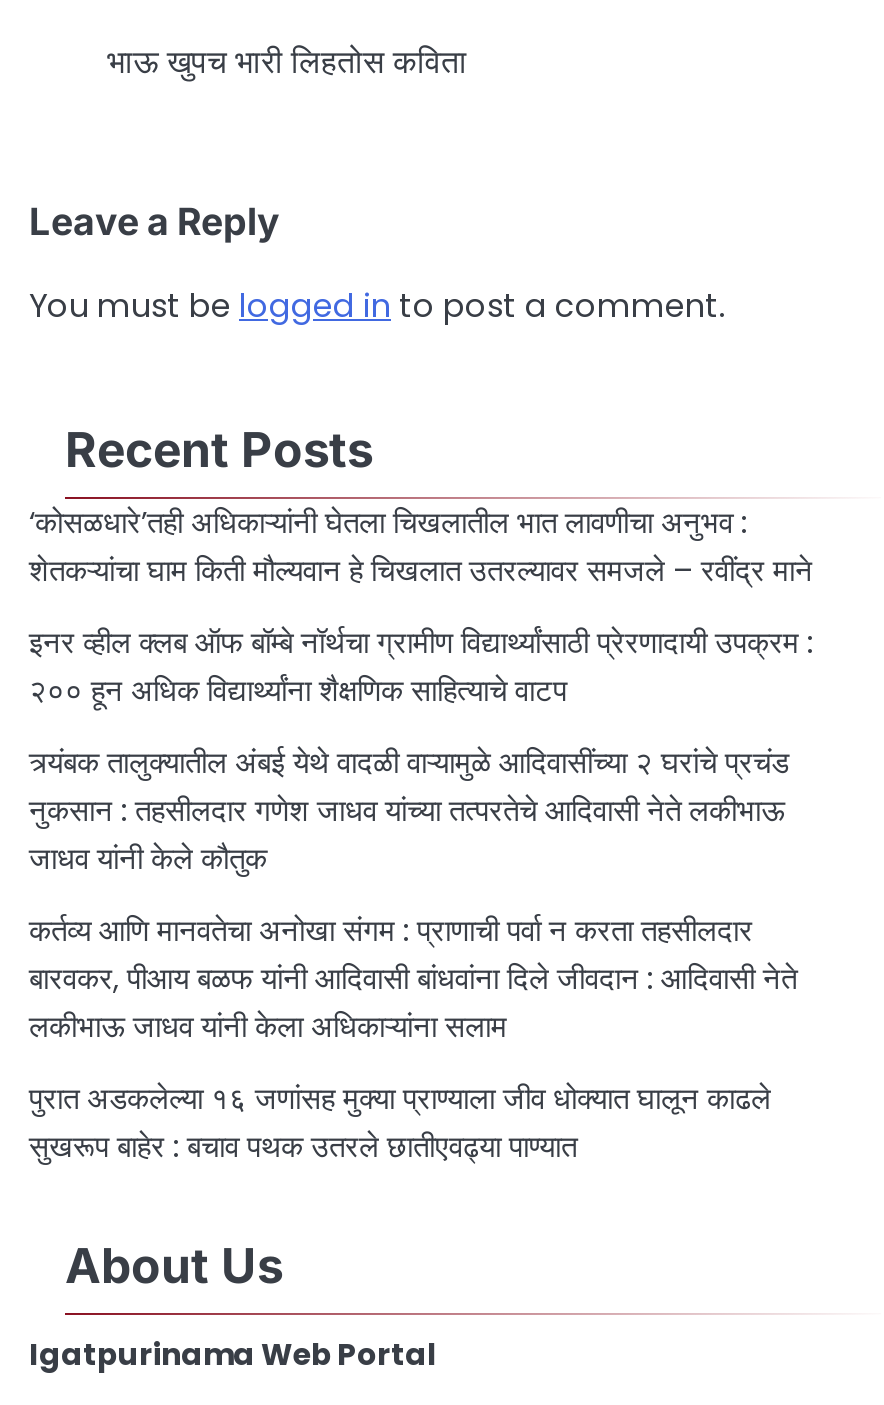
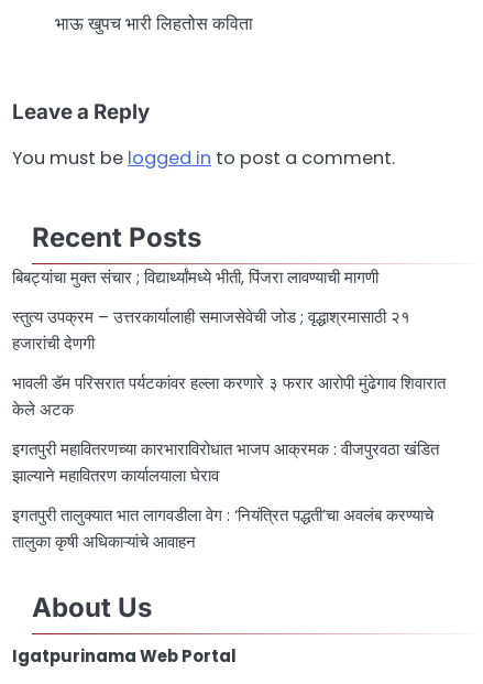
- ‘कोसळधारे’तही अधिकाऱ्यांनी घेतला चिखलातील भात लावणीचा अनुभव :
- शेतकऱ्यांचा घाम किती मौल्यवान हे चिखलात उतरल्यावर समजले – रवींद्र माने
+ बिबट्यांचा मुक्त संचार ; विद्यार्थ्यांमध्ये भीती, पिंजरा लावण्याची मागणी

- इनर व्हील क्लब ऑफ बॉम्बे नॉर्थचा ग्रामीण विद्यार्थ्यांसाठी प्रेरणादायी उपक्रम :
- २०० हून अधिक विद्यार्थ्यांना शैक्षणिक साहित्याचे वाटप
+ स्तुत्य उपक्रम – उत्तरकार्यालाही समाजसेवेची जोड ; वृद्धाश्रमासाठी २१
+ हजारांची देणगी

- त्र्यंबक तालुक्यातील अंबई येथे वादळी वाऱ्यामुळे आदिवासींच्या २ घरांचे प्रचंड
- नुकसान : तहसीलदार गणेश जाधव यांच्या तत्परतेचे आदिवासी नेते लकीभाऊ
- जाधव यांनी केले कौतुक
+ भावली डॅम परिसरात पर्यटकांवर हल्ला करणारे ३ फरार आरोपी मुंढेगाव शिवारात
+ केले अटक

- कर्तव्य आणि मानवतेचा अनोखा संगम : प्राणाची पर्वा न करता तहसीलदार
- बारवकर, पीआय बळफ यांनी आदिवासी बांधवांना दिले जीवदान : आदिवासी नेते
- लकीभाऊ जाधव यांनी केला अधिकाऱ्यांना सलाम
+ इगतपुरी महावितरणच्या कारभाराविरोधात भाजप आक्रमक : वीजपुरवठा खंडित
+ झाल्याने महावितरण कार्यालयाला घेराव

- पुरात अडकलेल्या १६ जणांसह मुक्या प्राण्याला जीव धोक्यात घालून काढले
- सुखरूप बाहेर : बचाव पथक उतरले छातीएवढ्या पाण्यात
+ इगतपुरी तालुक्यात भात लागवडीला वेग : ‘नियंत्रित पद्धती’चा अवलंब करण्याचे
+ तालुका कृषी अधिकाऱ्यांचे आवाहन
